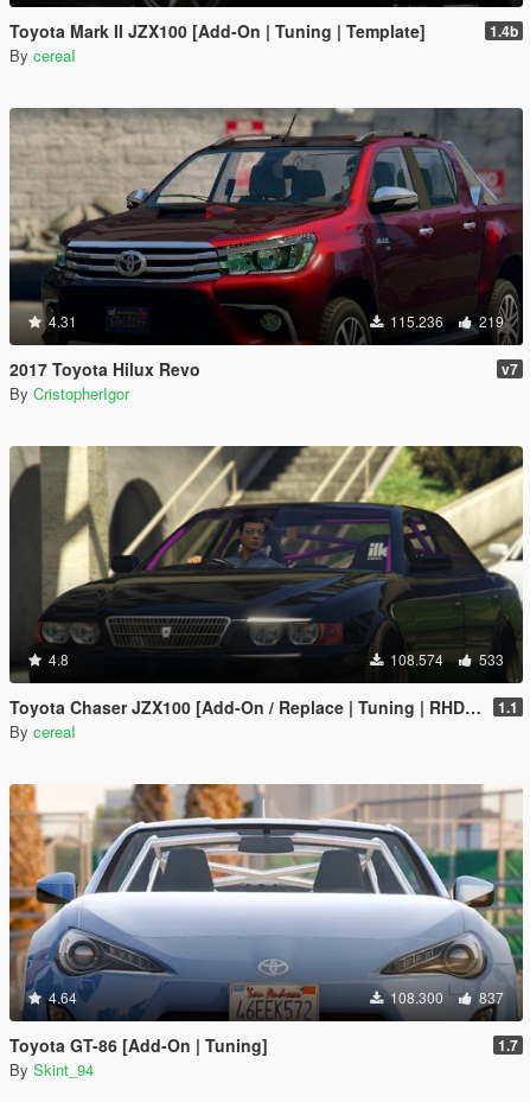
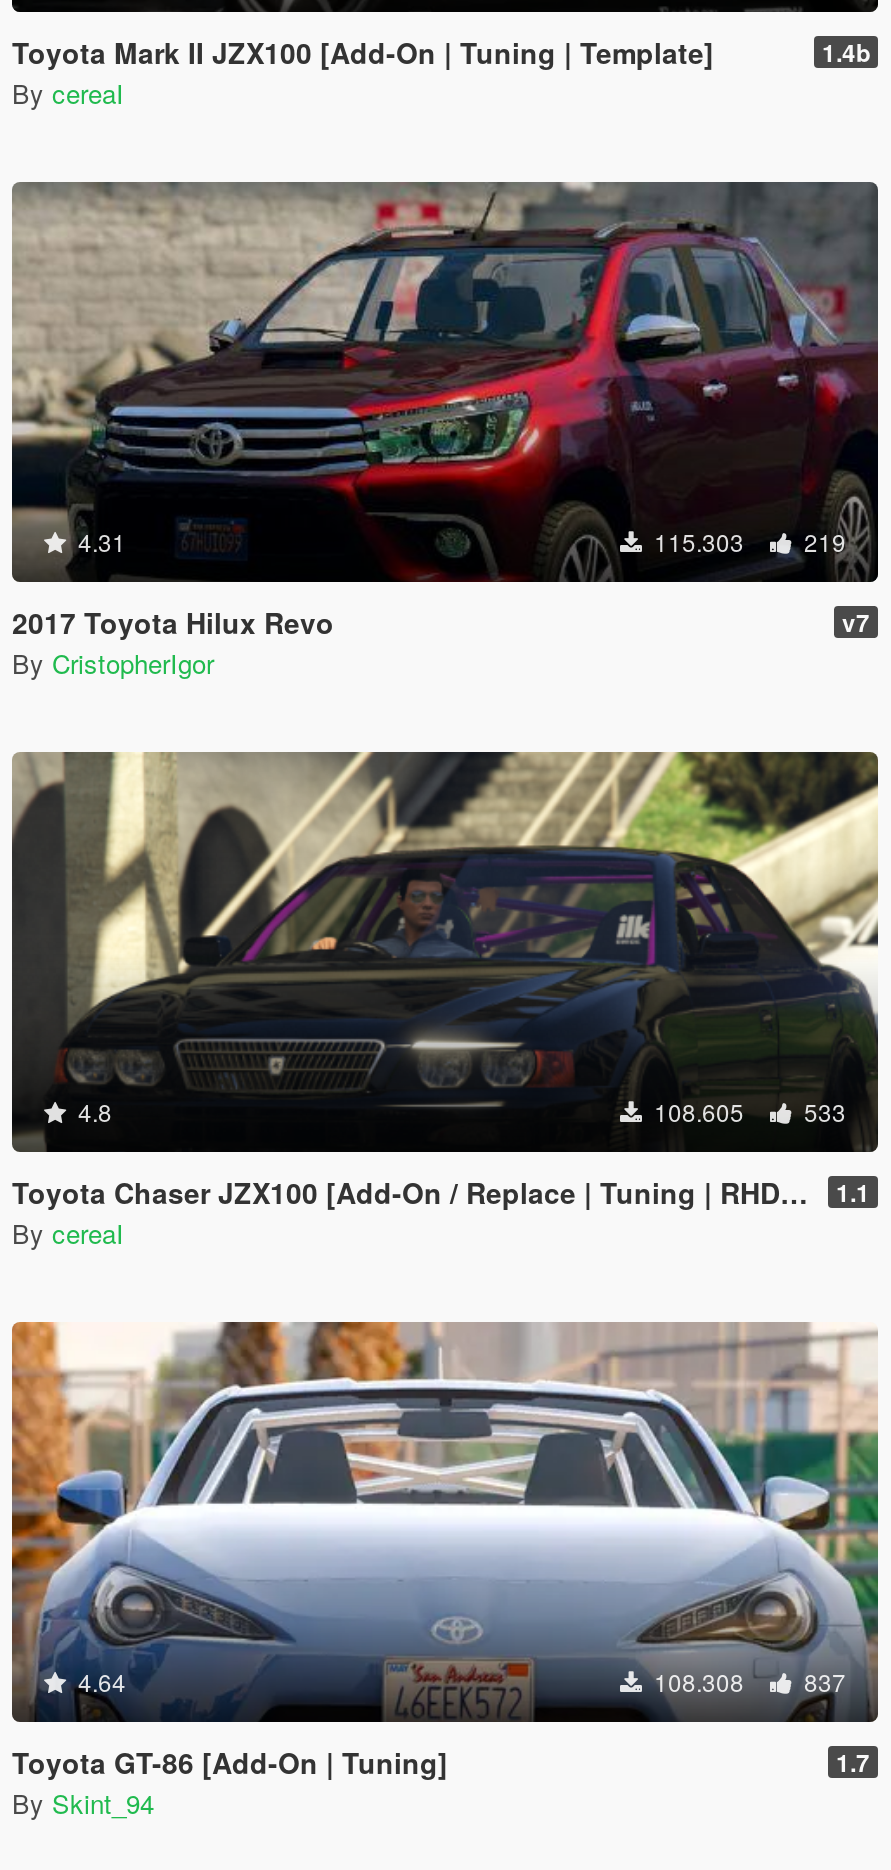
- 115.236 219
+ 115.303 219

- 108.574 533
+ 108.605 533

- 108.300 837
+ 108.308 837
